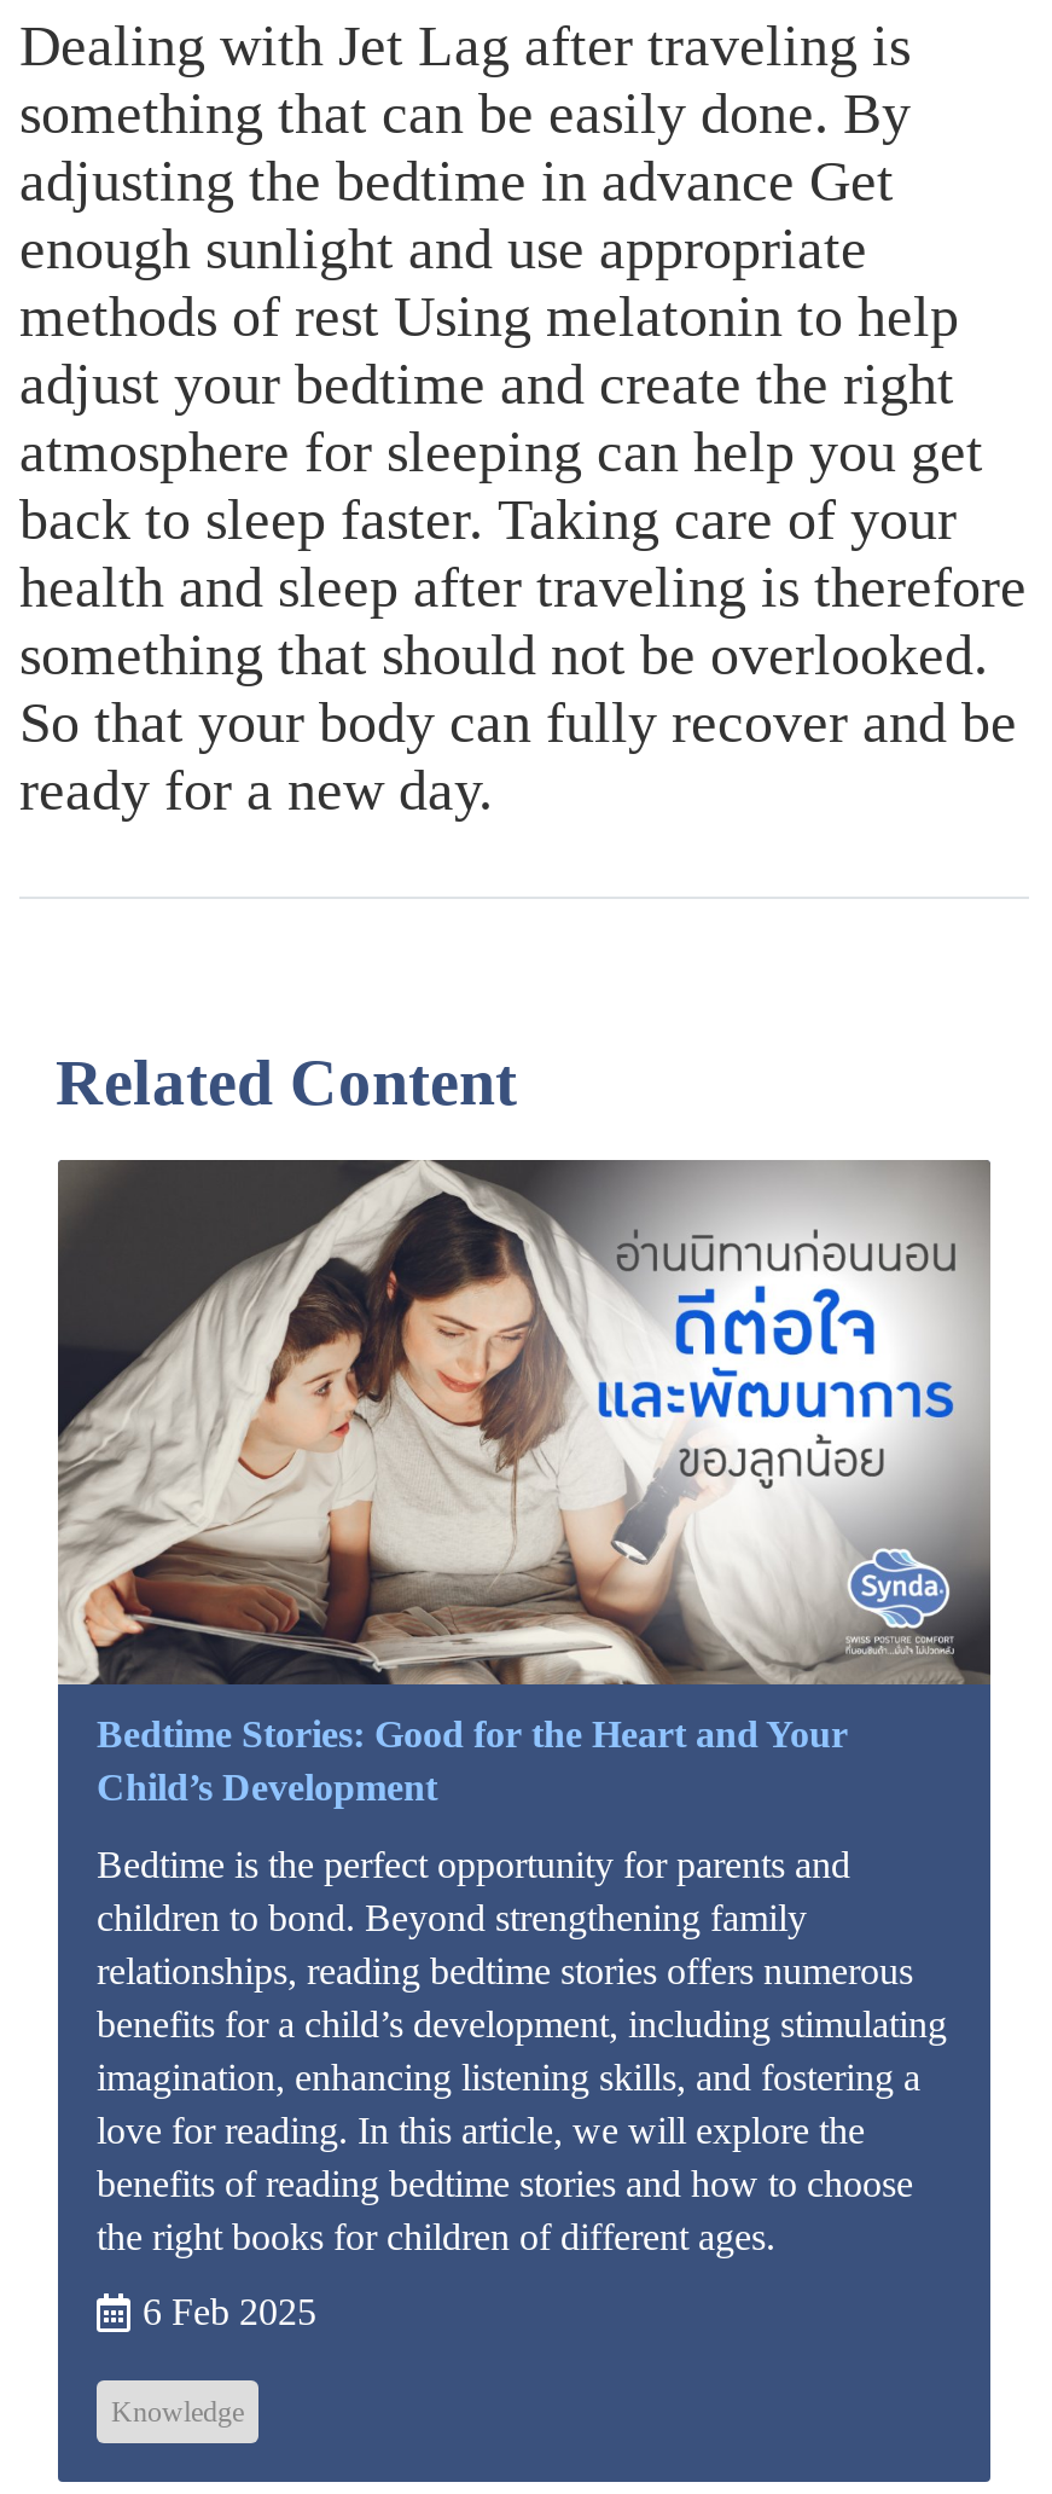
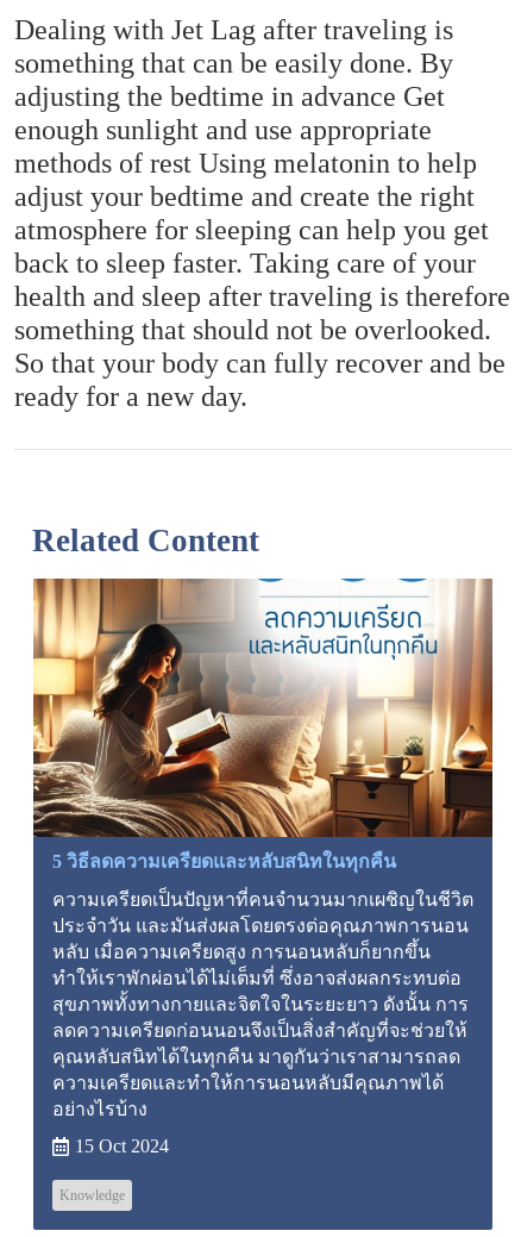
- [image]
- Bedtime Stories: Good for the Heart and Your
- Child’s Development
+ [image]
+ 5 วิธีลดความเครียดและหลับสนิทในทุกคืน

- Bedtime is the perfect opportunity for parents and
- children to bond. Beyond strengthening family
- relationships, reading bedtime stories offers numerous
- benefits for a child’s development, including stimulating
- imagination, enhancing listening skills, and fostering a
- love for reading. In this article, we will explore the
- benefits of reading bedtime stories and how to choose
- the right books for children of different ages.
+ ความเครียดเป็นปัญหาที่คนจำนวนมากเผชิญในชีวิต
+ ประจำวัน และมันส่งผลโดยตรงต่อคุณภาพการนอน
+ หลับ เมื่อความเครียดสูง การนอนหลับก็ยากขึ้น
+ ทำให้เราพักผ่อนได้ไม่เต็มที่ ซึ่งอาจส่งผลกระทบต่อ
+ สุขภาพทั้งทางกายและจิตใจในระยะยาว ดังนั้น การ
+ ลดความเครียดก่อนนอนจึงเป็นสิ่งสำคัญที่จะช่วยให้
+ คุณหลับสนิทได้ในทุกคืน มาดูกันว่าเราสามารถลด
+ ความเครียดและทำให้การนอนหลับมีคุณภาพได้
+ อย่างไรบ้าง

- 6 Feb 2025
+ 15 Oct 2024
